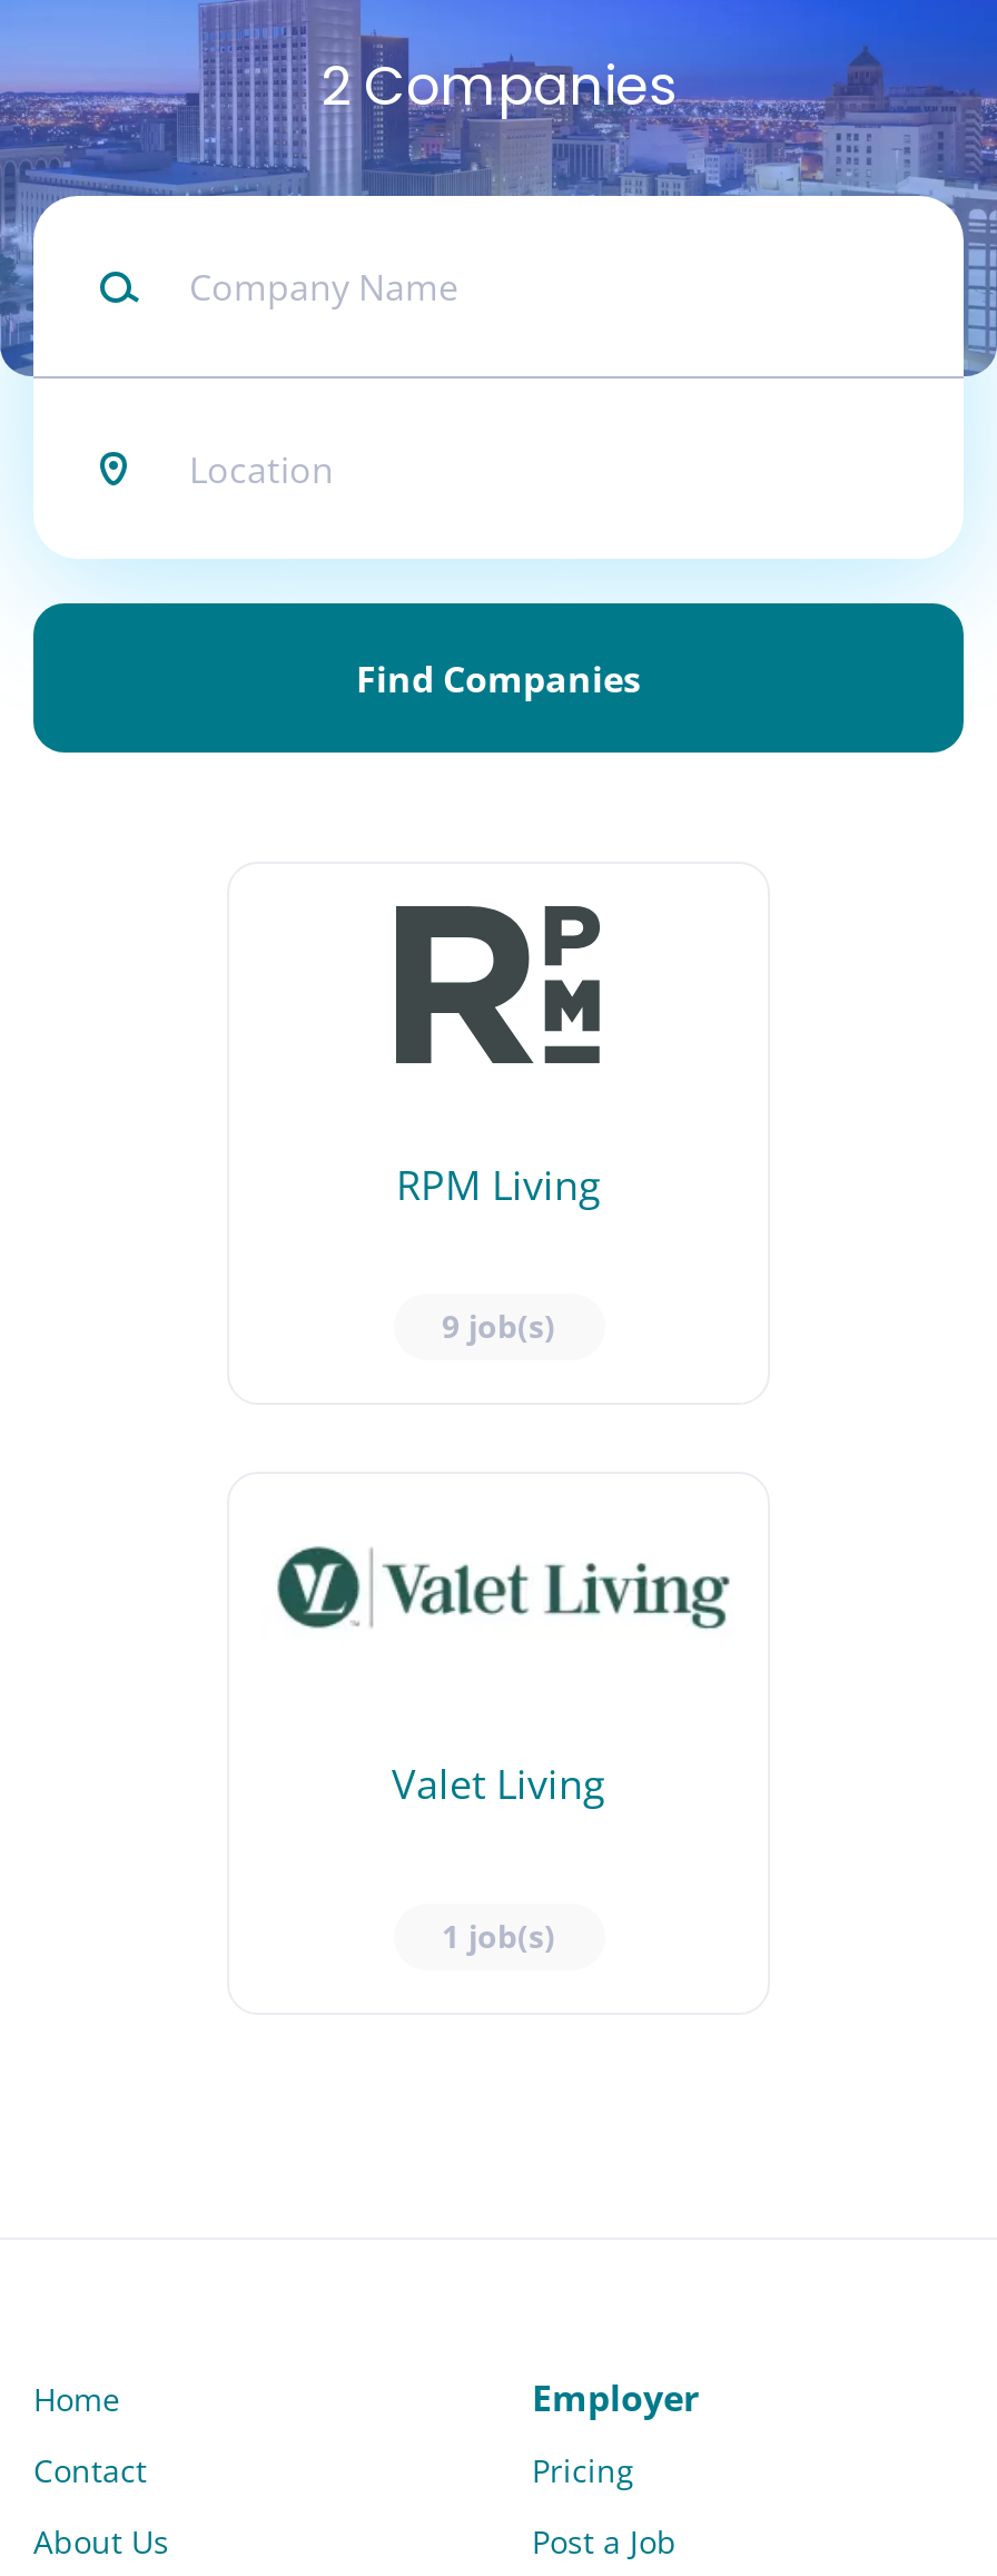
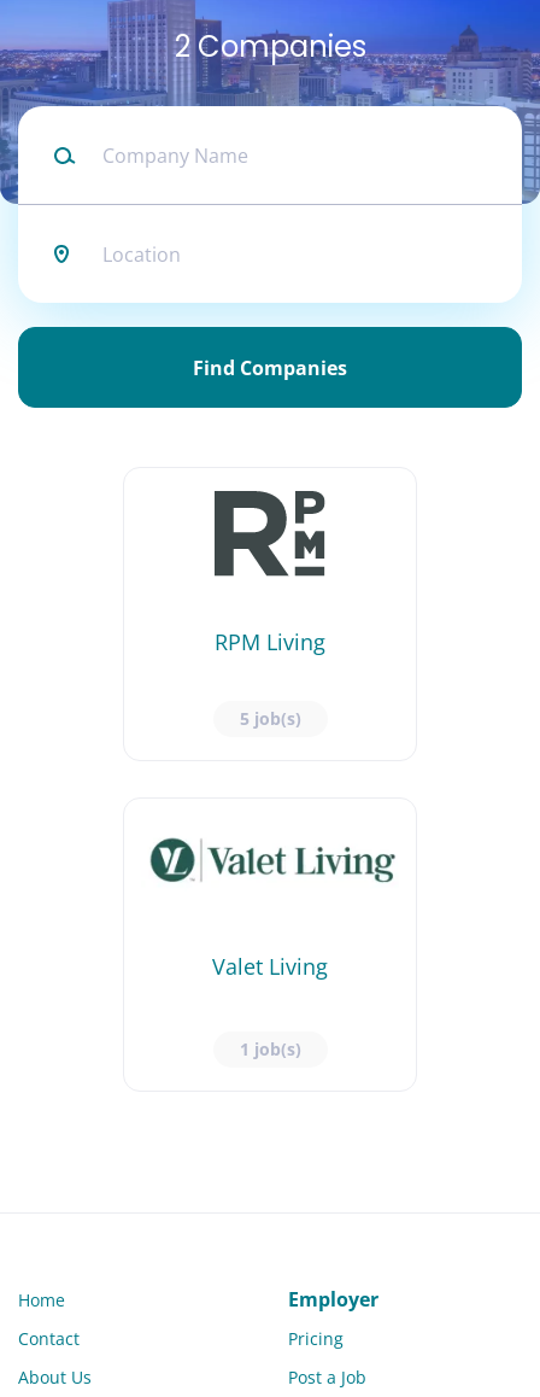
- 9 job(s)
+ 5 job(s)
